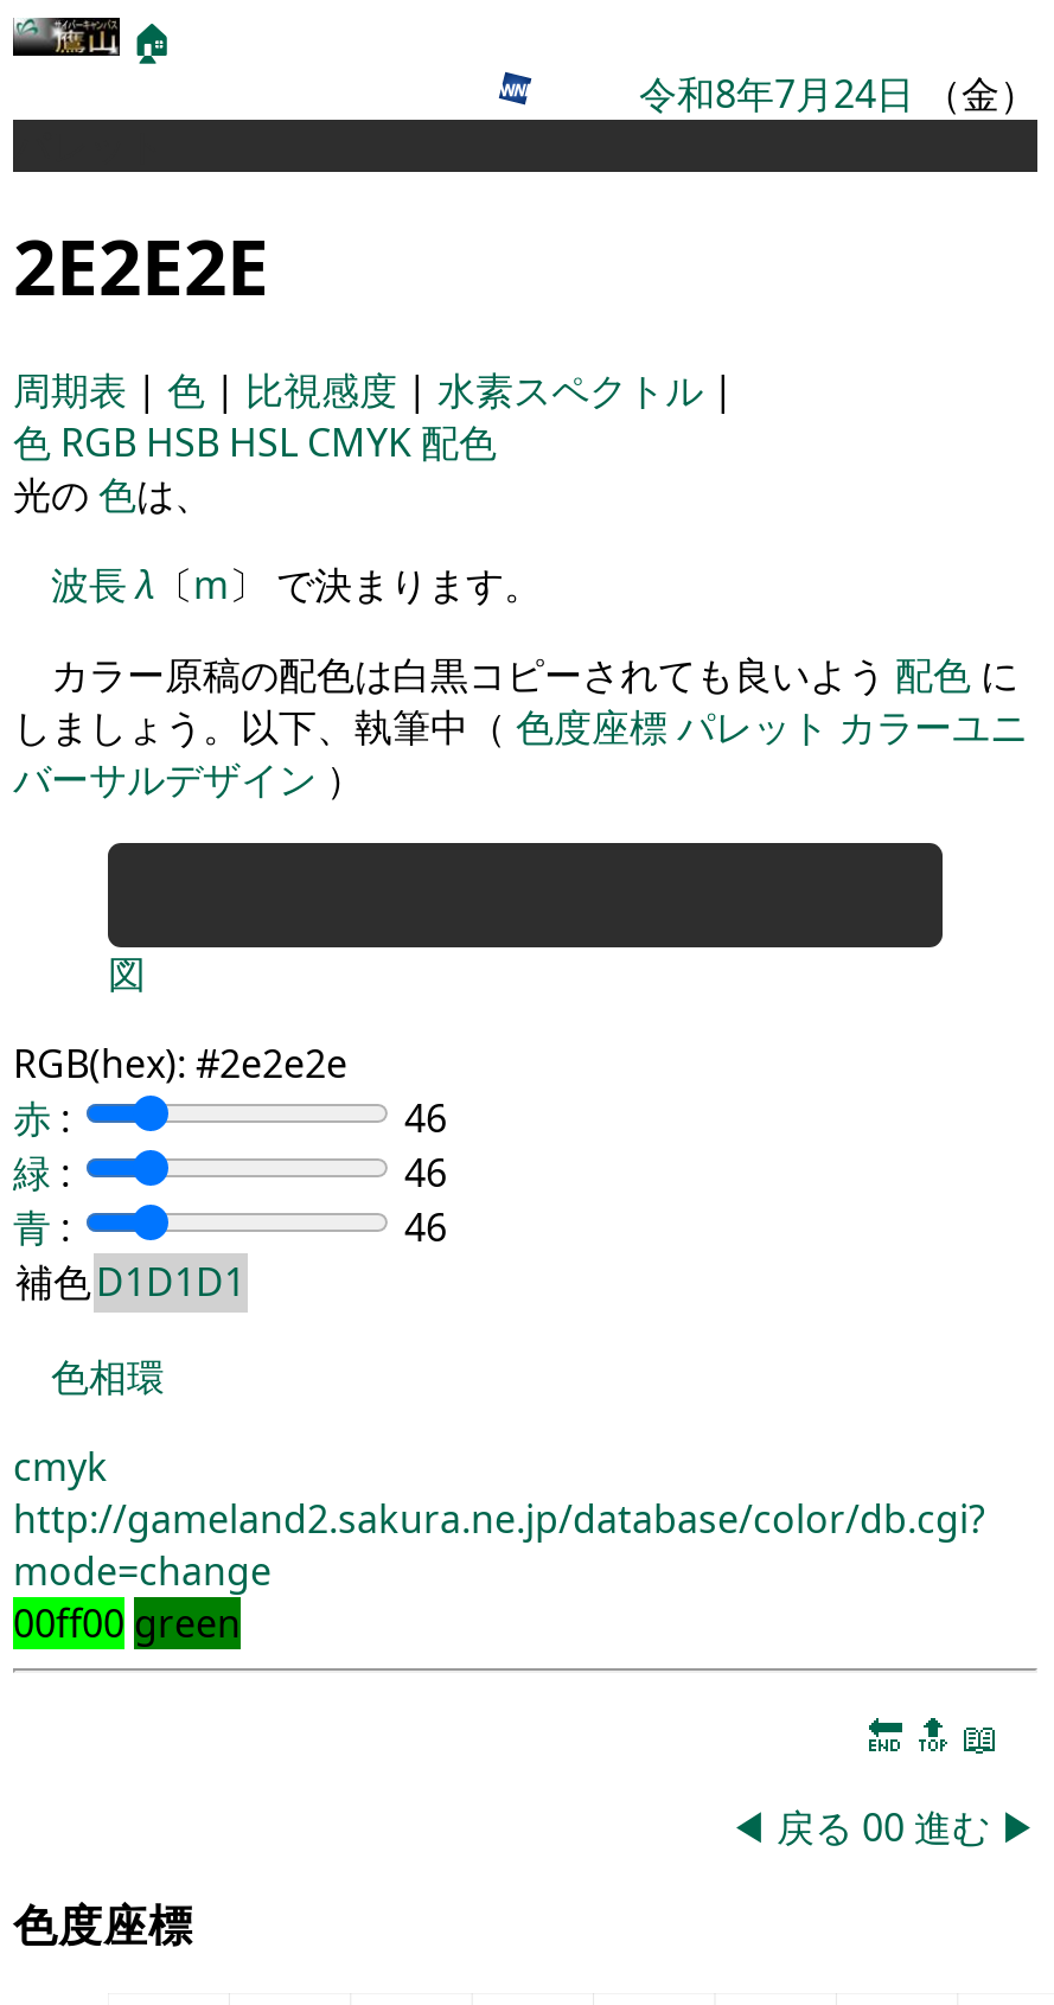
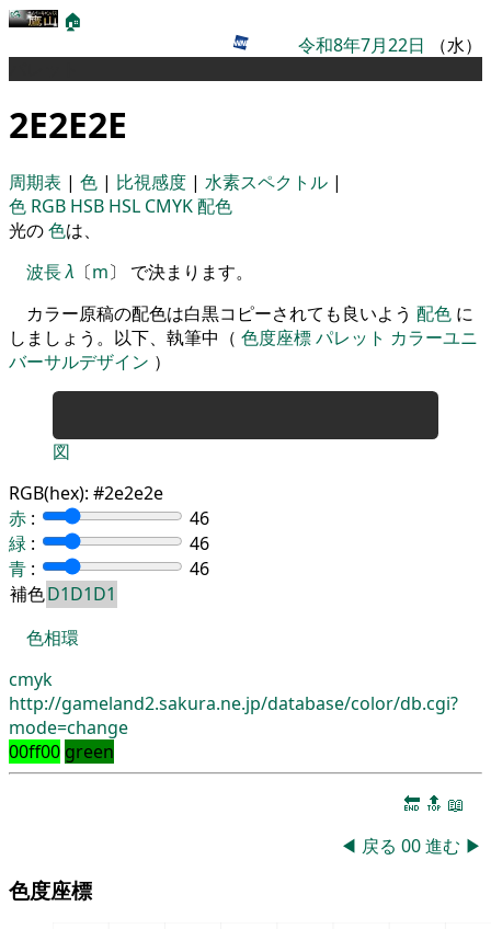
- 令和8年7月24日（金）
+ 令和8年7月22日（水）
